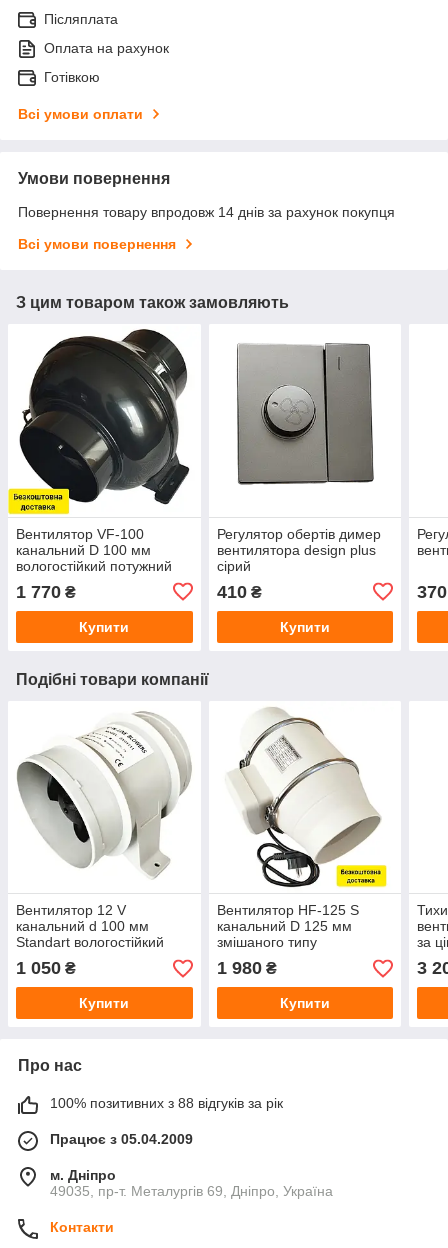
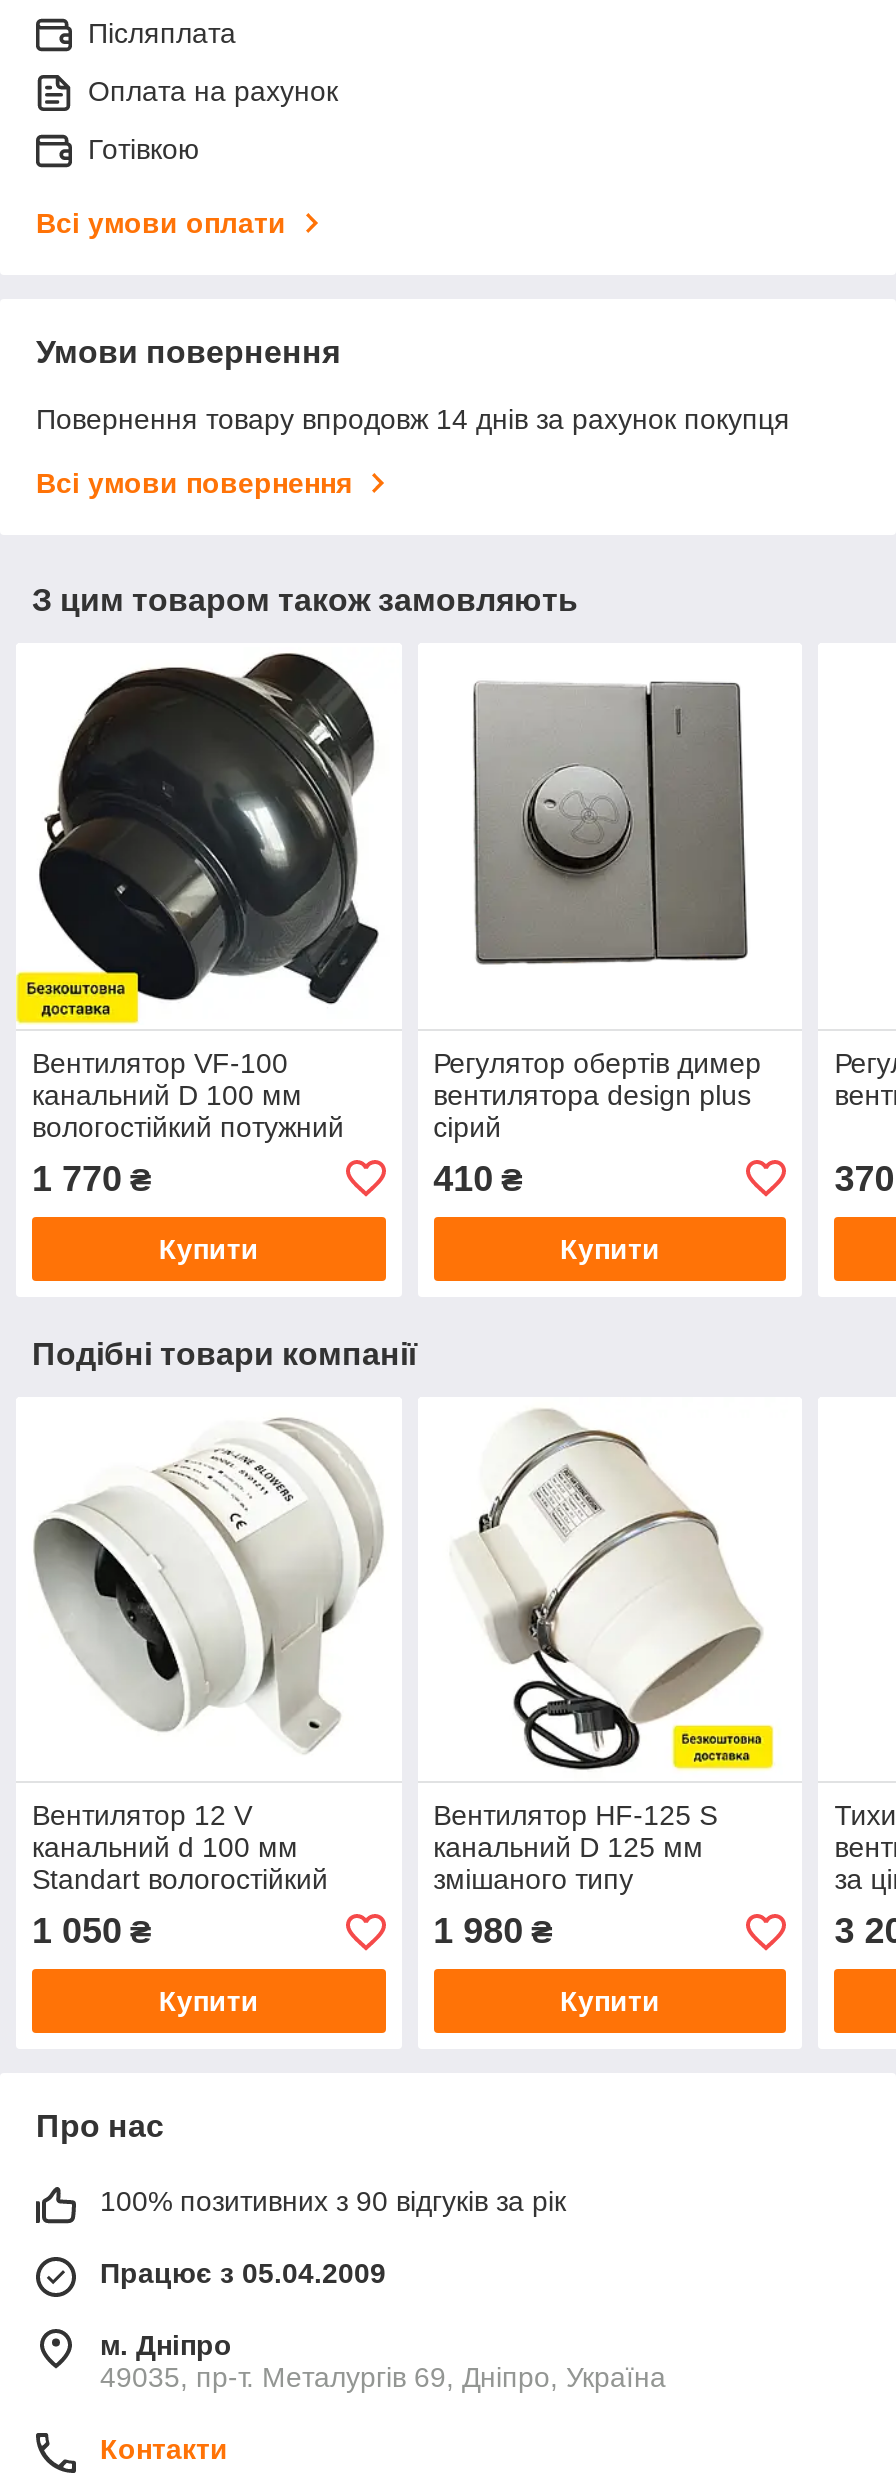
- 100% позитивних з 88 відгуків за рік
+ 100% позитивних з 90 відгуків за рік
